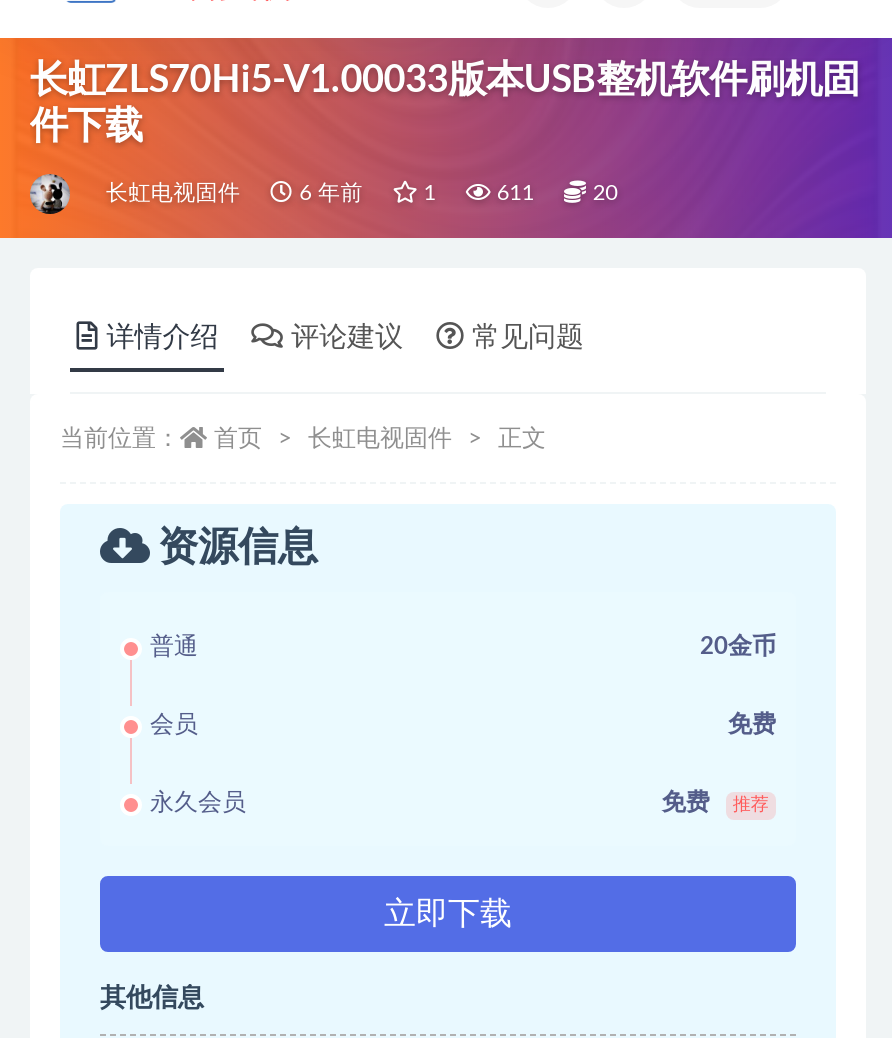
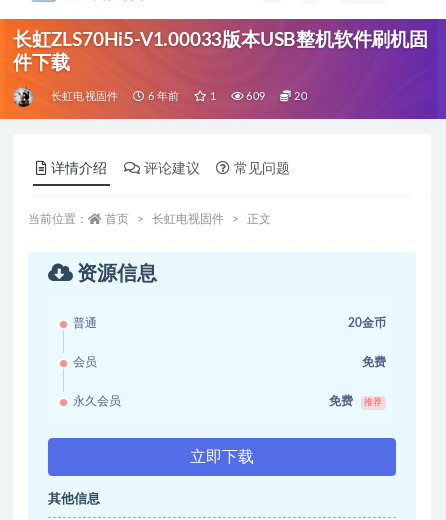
- 611
+ 609
